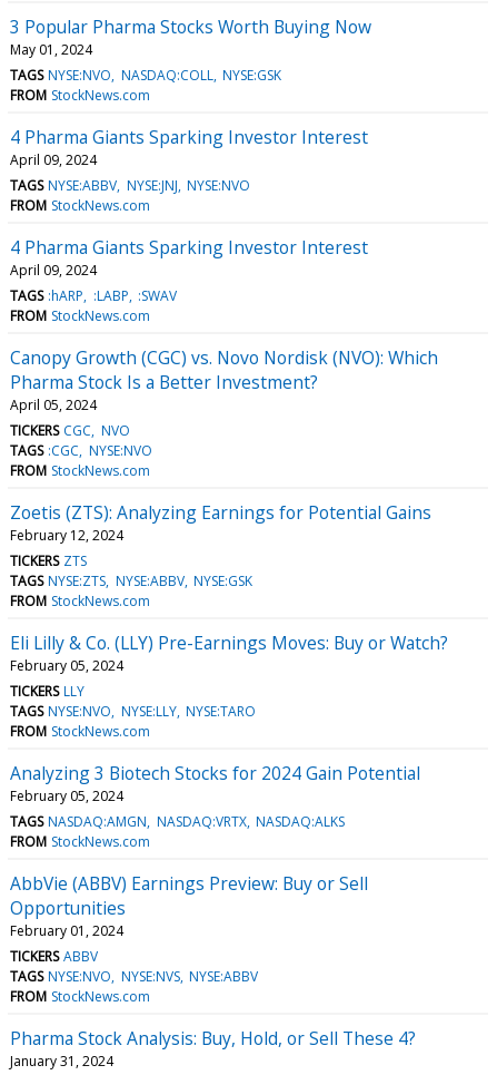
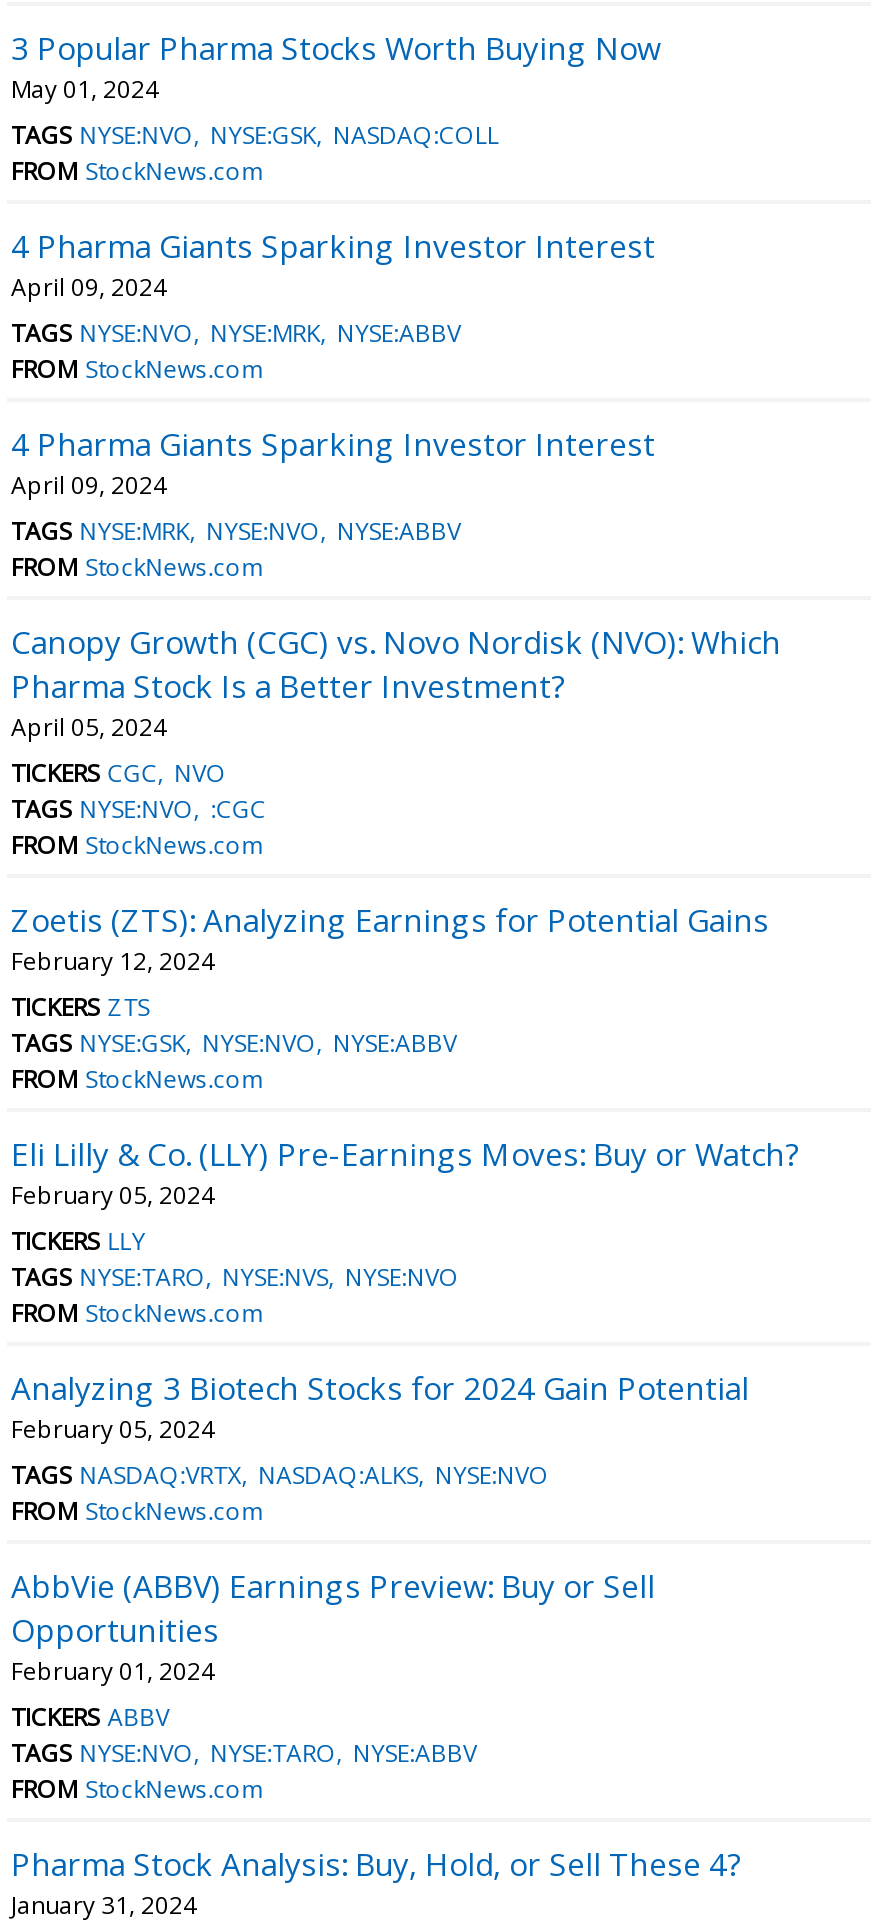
- TAGS NYSE:NVO NASDAQ:COLL NYSE:GSK
+ TAGS NYSE:NVO NYSE:GSK NASDAQ:COLL

- TAGS NYSE:ABBV NYSE:JNJ NYSE:NVO
+ TAGS NYSE:NVO NYSE:MRK NYSE:ABBV

- TAGS :hARP :LABP :SWAV
+ TAGS NYSE:MRK NYSE:NVO NYSE:ABBV

- TAGS :CGC NYSE:NVO
+ TAGS NYSE:NVO :CGC

- TAGS NYSE:ZTS NYSE:ABBV NYSE:GSK
+ TAGS NYSE:GSK NYSE:NVO NYSE:ABBV

- TAGS NYSE:NVO NYSE:LLY NYSE:TARO
+ TAGS NYSE:TARO NYSE:NVS NYSE:NVO

- TAGS NASDAQ:AMGN NASDAQ:VRTX NASDAQ:ALKS
+ TAGS NASDAQ:VRTX NASDAQ:ALKS NYSE:NVO

- TAGS NYSE:NVO NYSE:NVS NYSE:ABBV
+ TAGS NYSE:NVO NYSE:TARO NYSE:ABBV
